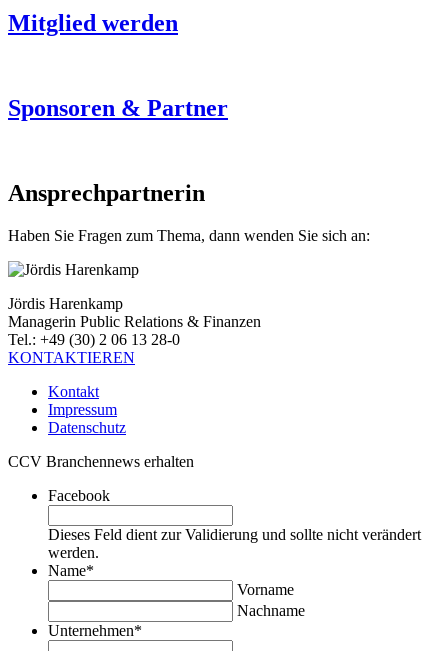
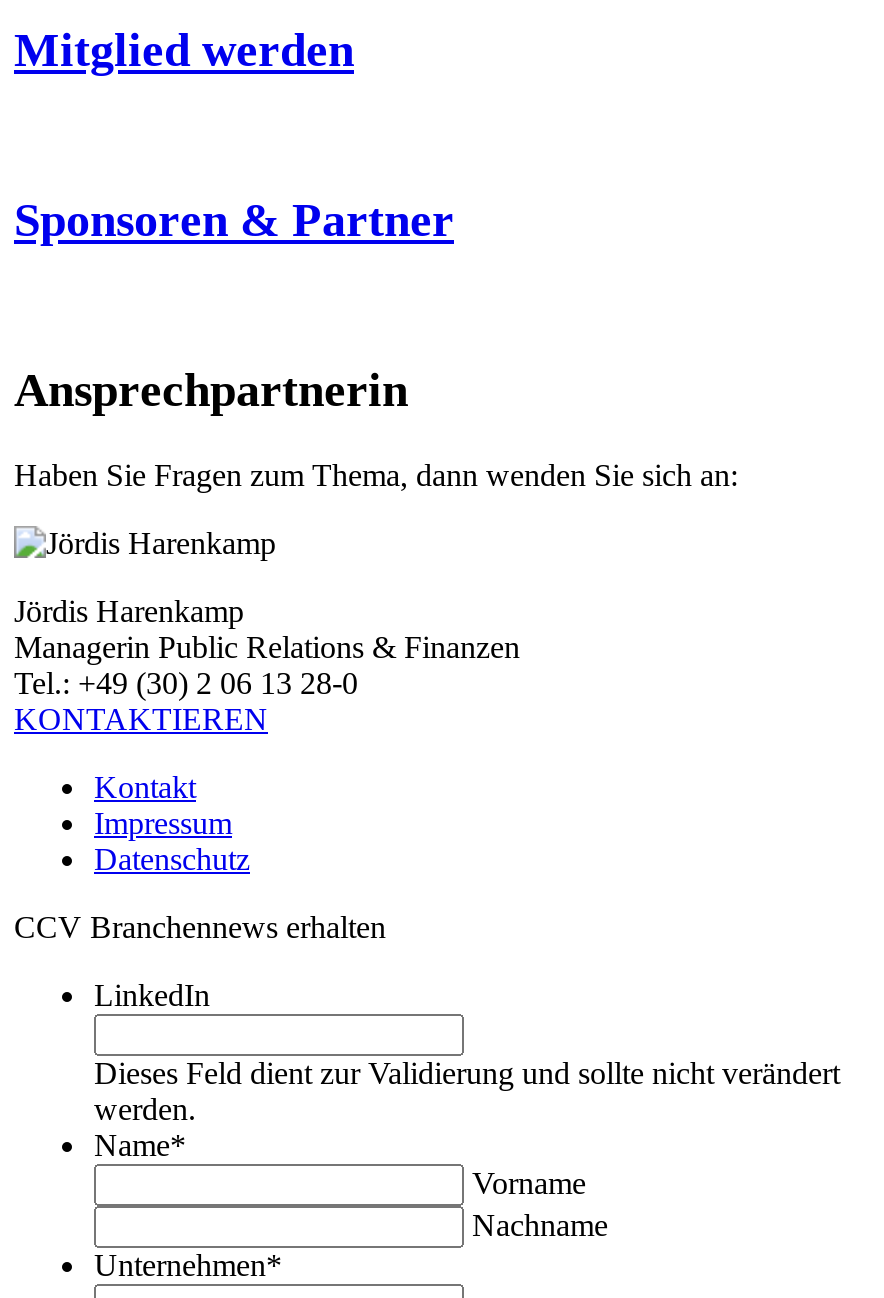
- Facebook
+ LinkedIn
